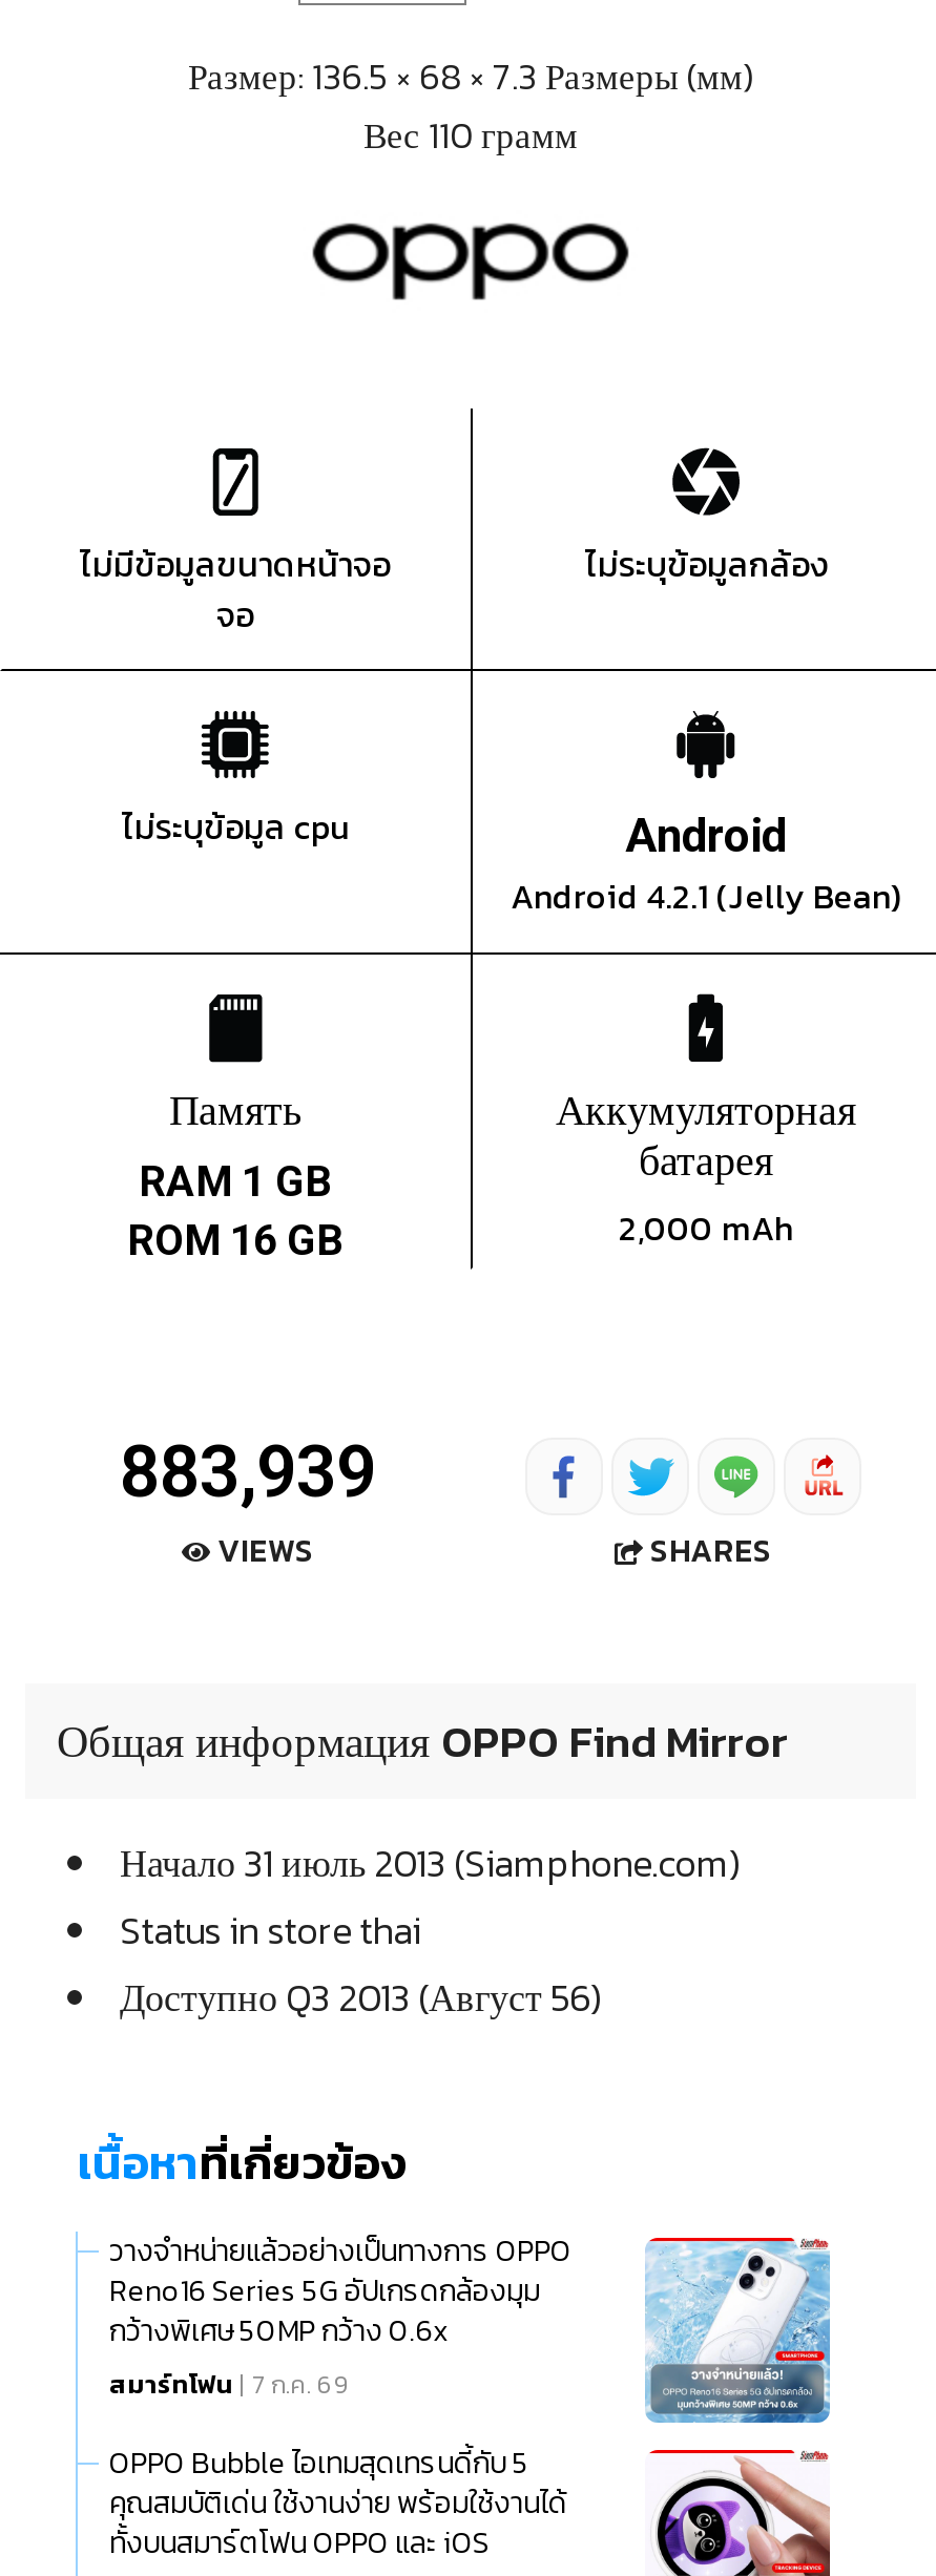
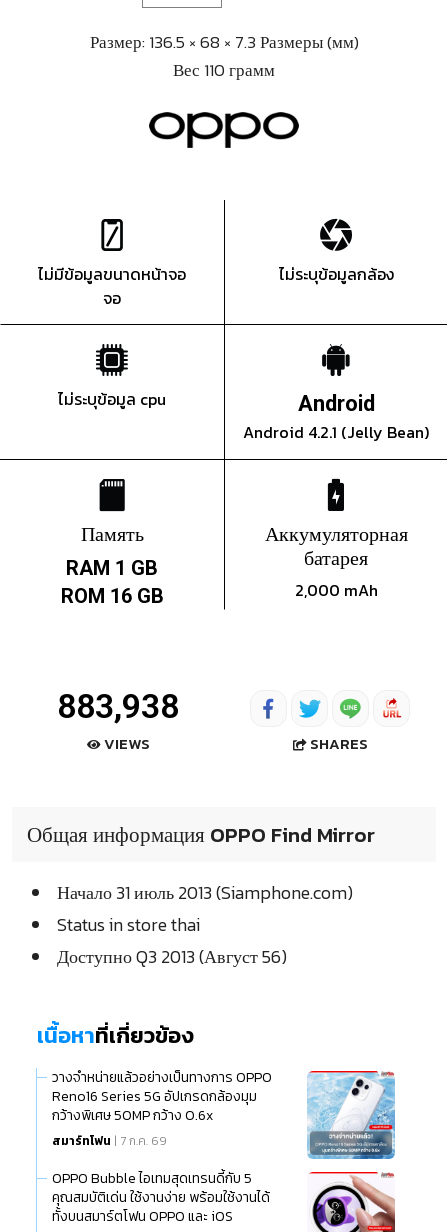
- 883,939
+ 883,938
